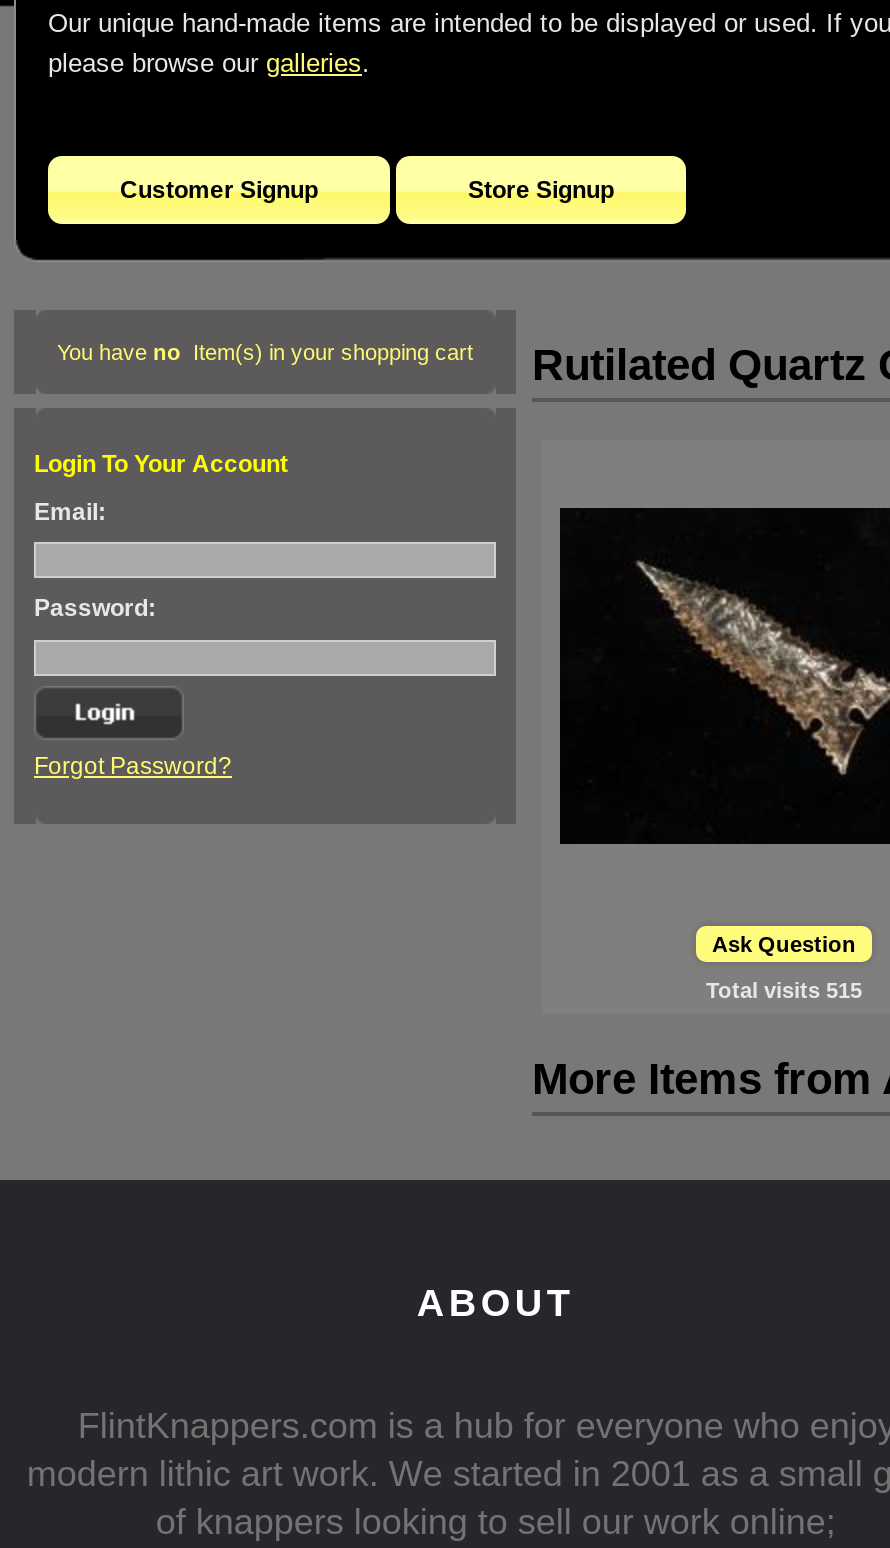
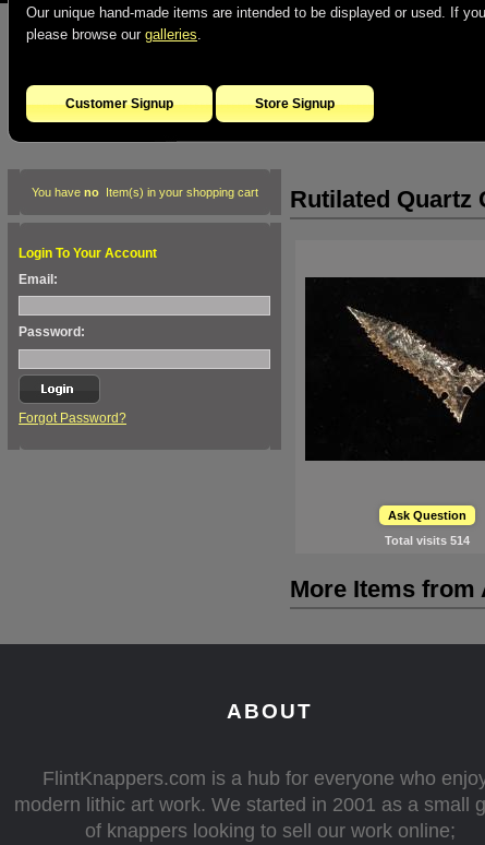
- Total visits 515
+ Total visits 514
